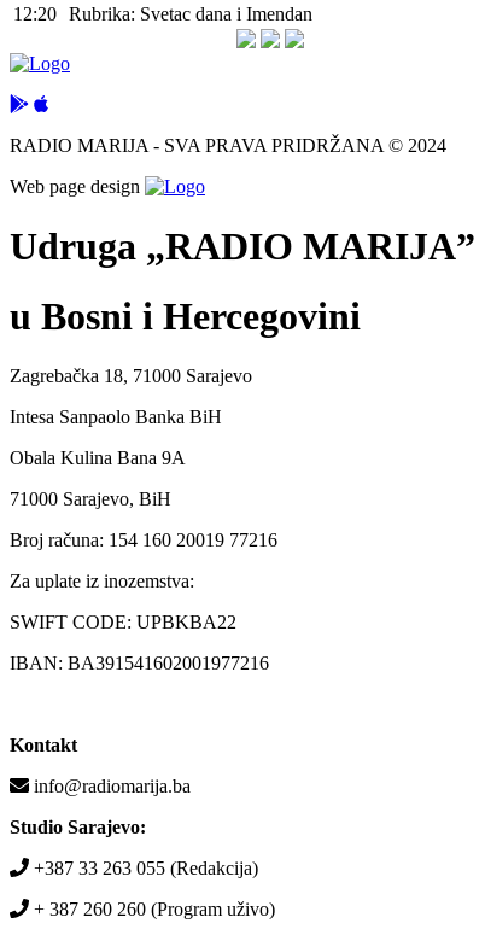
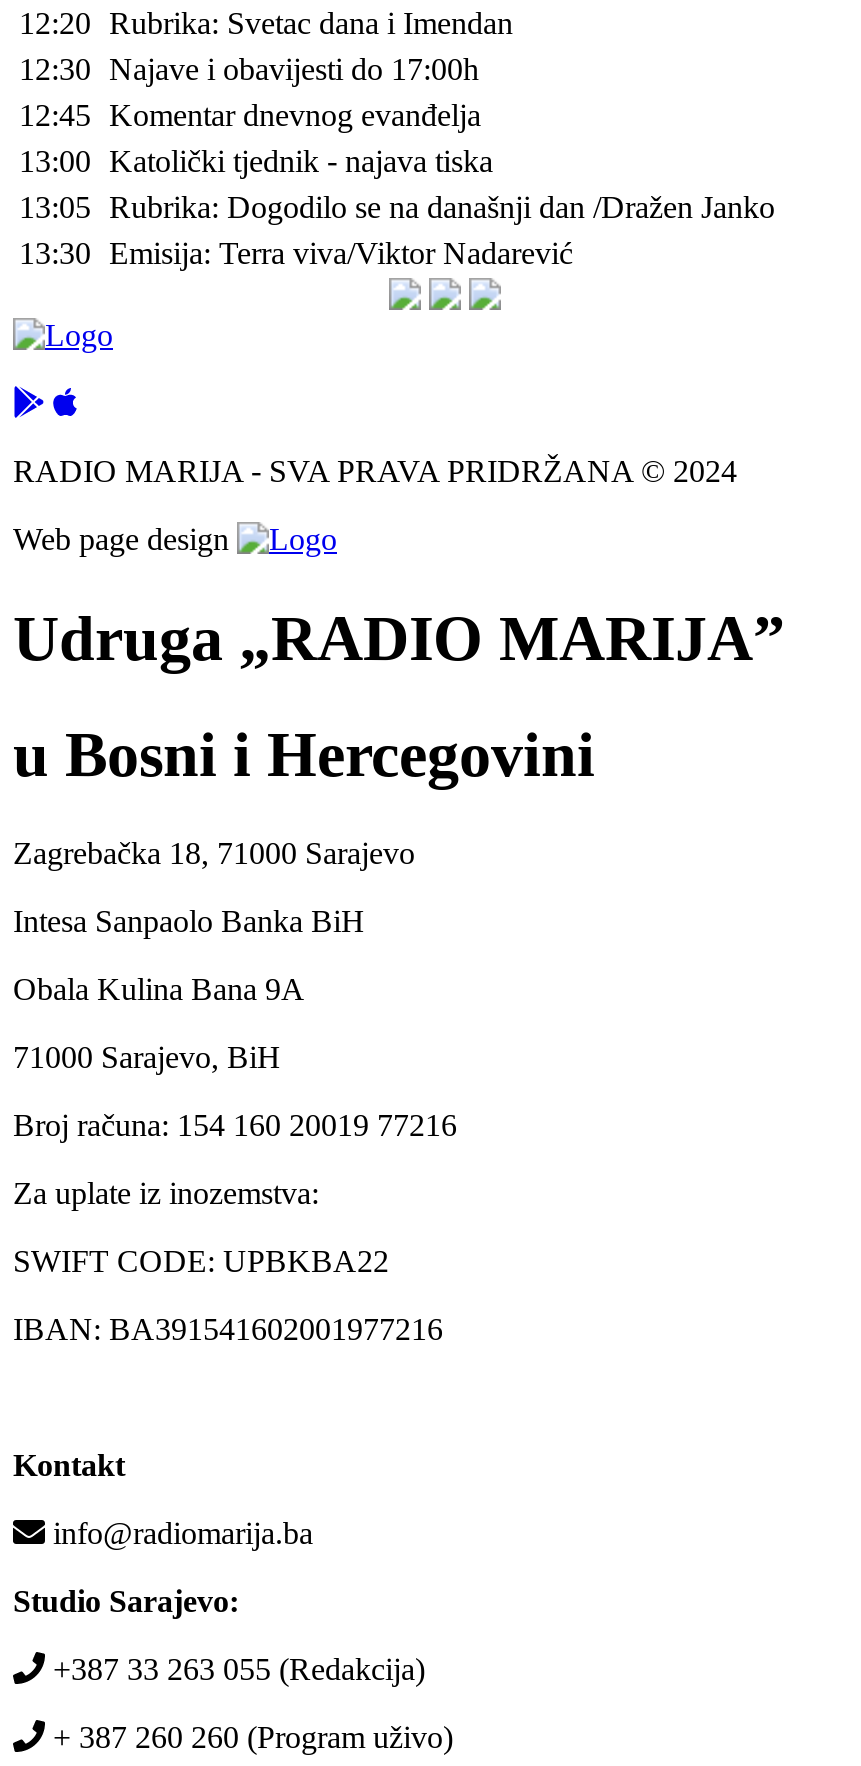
+ 12:30 Najave i obavijesti do 17:00h
+ 12:45 Komentar dnevnog evanđelja
+ 13:00 Katolički tjednik - najava tiska
+ 13:05 Rubrika: Dogodilo se na današnji dan /Dražen Janko
+ 13:30 Emisija: Terra viva/Viktor Nadarević
